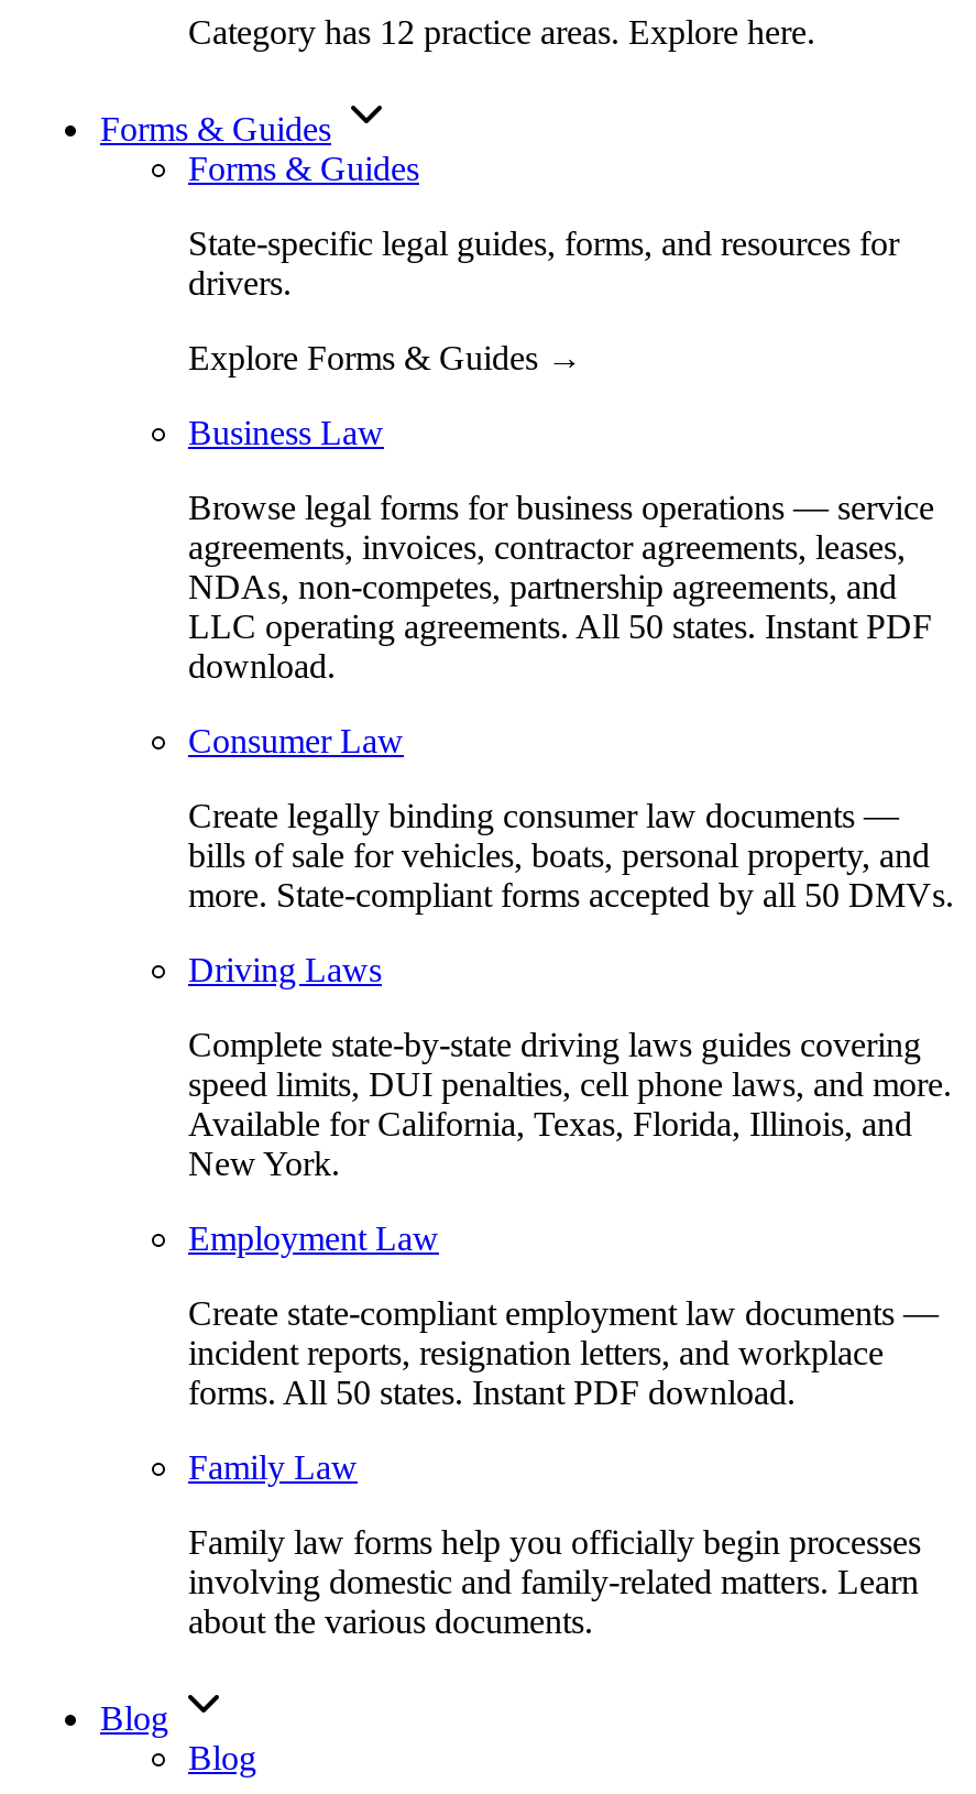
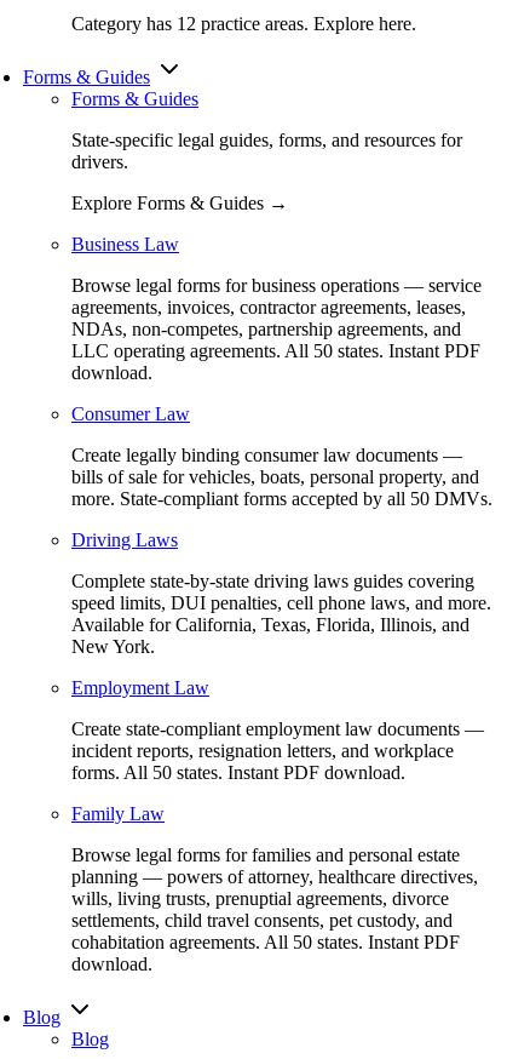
- Family law forms help you officially begin processes
- involving domestic and family-related matters. Learn
- about the various documents.
+ Browse legal forms for families and personal estate
+ planning — powers of attorney, healthcare directives,
+ wills, living trusts, prenuptial agreements, divorce
+ settlements, child travel consents, pet custody, and
+ cohabitation agreements. All 50 states. Instant PDF
+ download.
